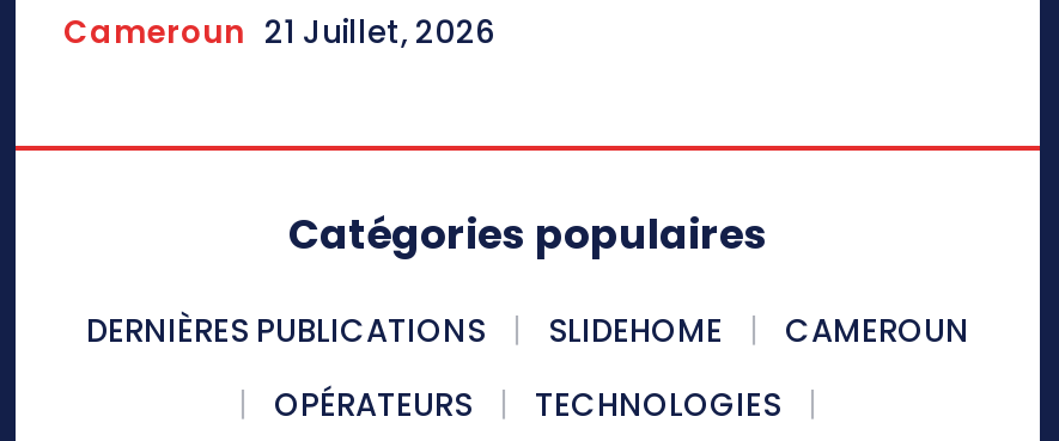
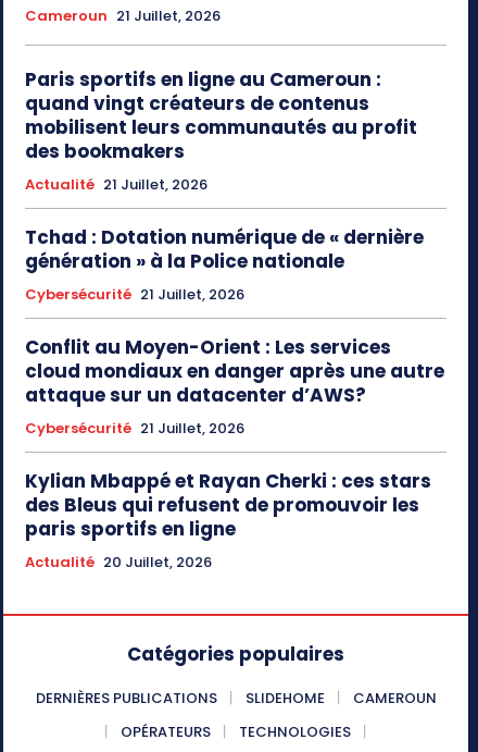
+ Paris sportifs en ligne au Cameroun :
+ quand vingt créateurs de contenus
+ mobilisent leurs communautés au profit
+ des bookmakers
+ Actualité 21 Juillet, 2026
+ Tchad : Dotation numérique de « dernière
+ génération » à la Police nationale
+ Cybersécurité 21 Juillet, 2026
+ Conflit au Moyen-Orient : Les services
+ cloud mondiaux en danger après une autre
+ attaque sur un datacenter d’AWS?
+ Cybersécurité 21 Juillet, 2026
+ Kylian Mbappé et Rayan Cherki : ces stars
+ des Bleus qui refusent de promouvoir les
+ paris sportifs en ligne
+ Actualité 20 Juillet, 2026
